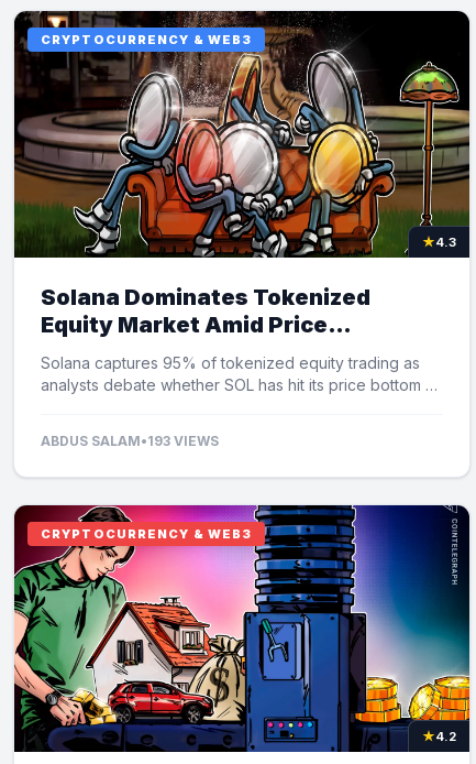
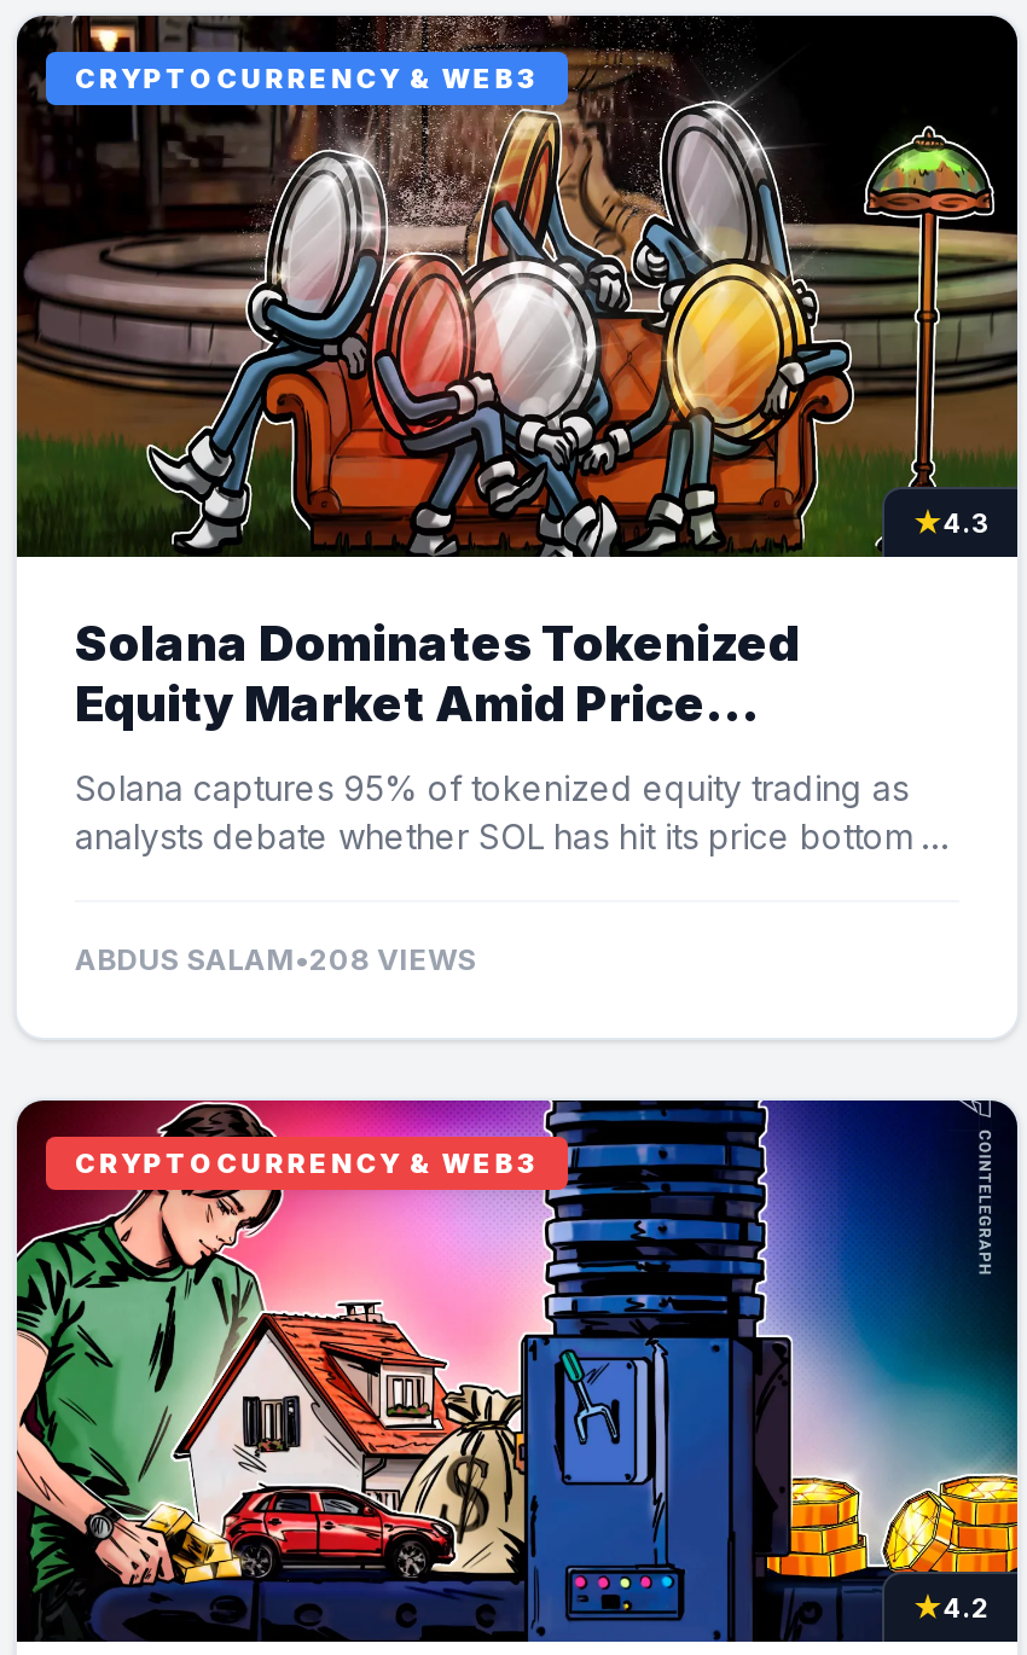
- ABDUS SALAM•193 VIEWS
+ ABDUS SALAM•208 VIEWS
